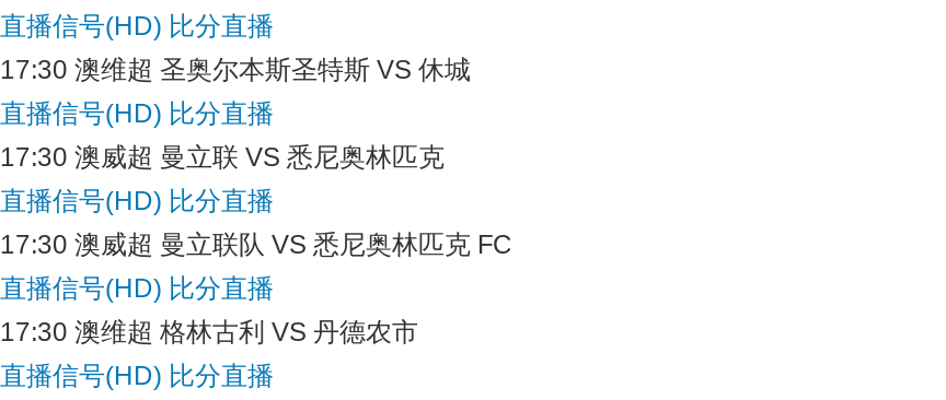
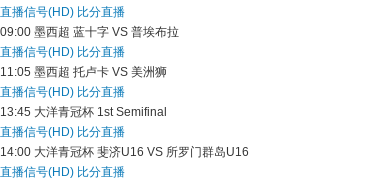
- 17:30 澳维超圣奥尔本斯圣特斯 VS 休城
+ 09:00 墨西超蓝十字 VS 普埃布拉

- 17:30 澳威超曼立联 VS 悉尼奥林匹克
+ 11:05 墨西超托卢卡 VS 美洲狮

- 17:30 澳威超曼立联队 VS 悉尼奥林匹克 FC
+ 13:45 大洋青冠杯1st Semifinal

- 17:30 澳维超格林古利 VS 丹德农市
+ 14:00 大洋青冠杯斐济U16 VS 所罗门群岛U16
